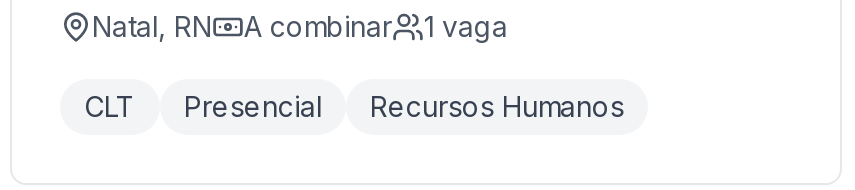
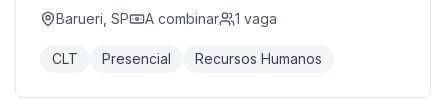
- Natal, RN
+ Barueri, SP
